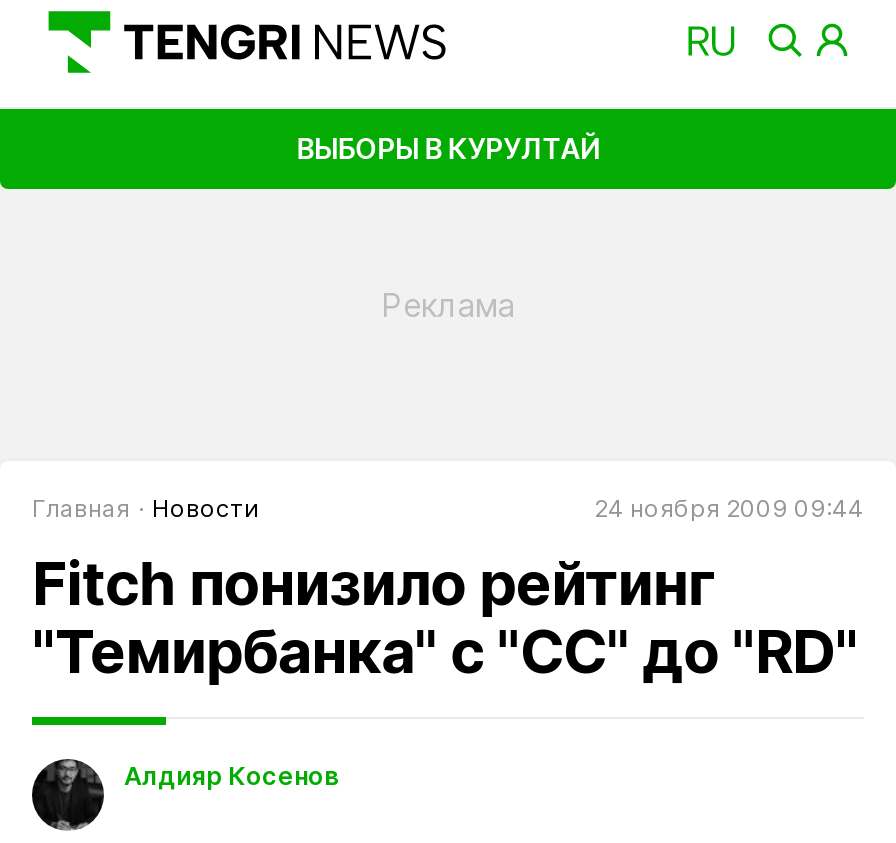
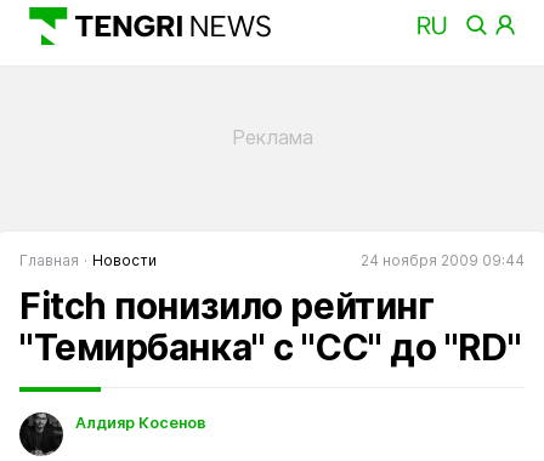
- ВЫБОРЫ В КУРУЛТАЙ
